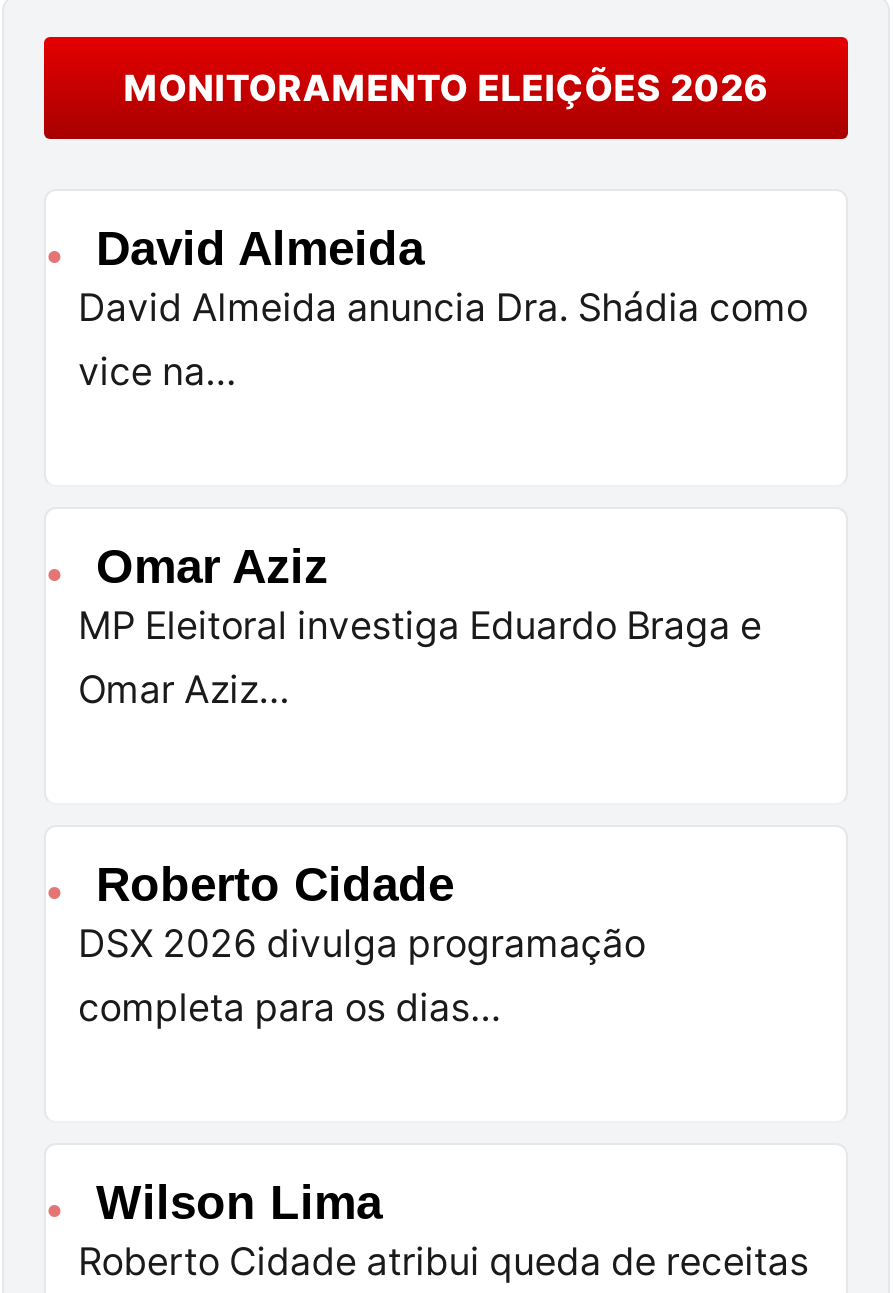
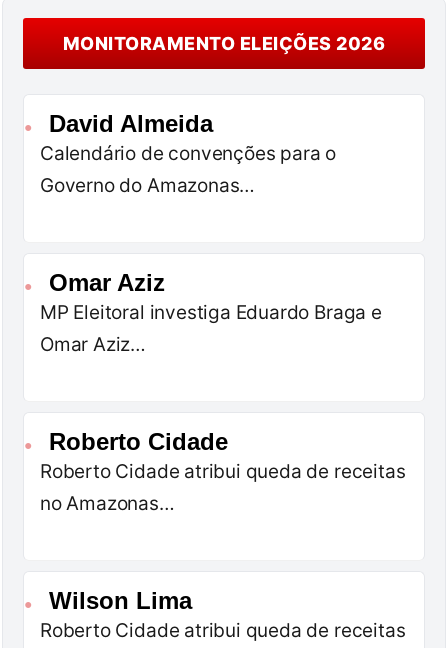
- David Almeida anuncia Dra. Shádia como
- vice na…
+ Calendário de convenções para o
+ Governo do Amazonas…

- DSX 2026 divulga programação
- completa para os dias…
+ Roberto Cidade atribui queda de receitas
+ no Amazonas…
